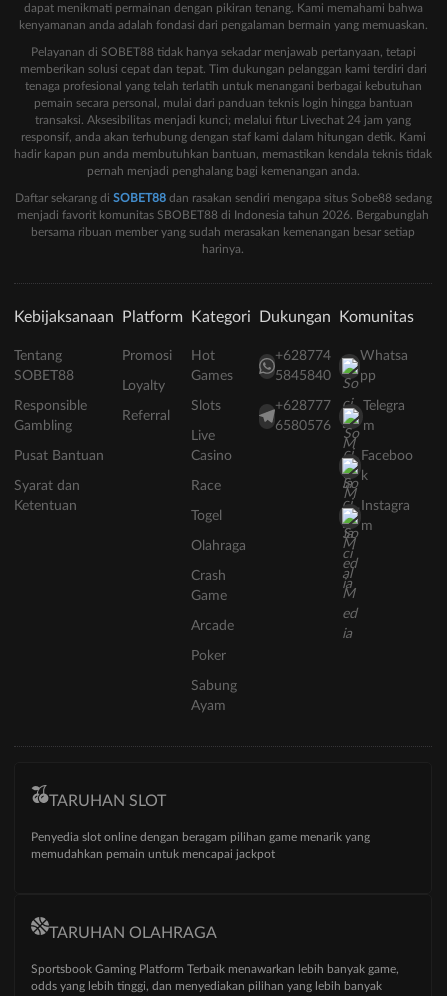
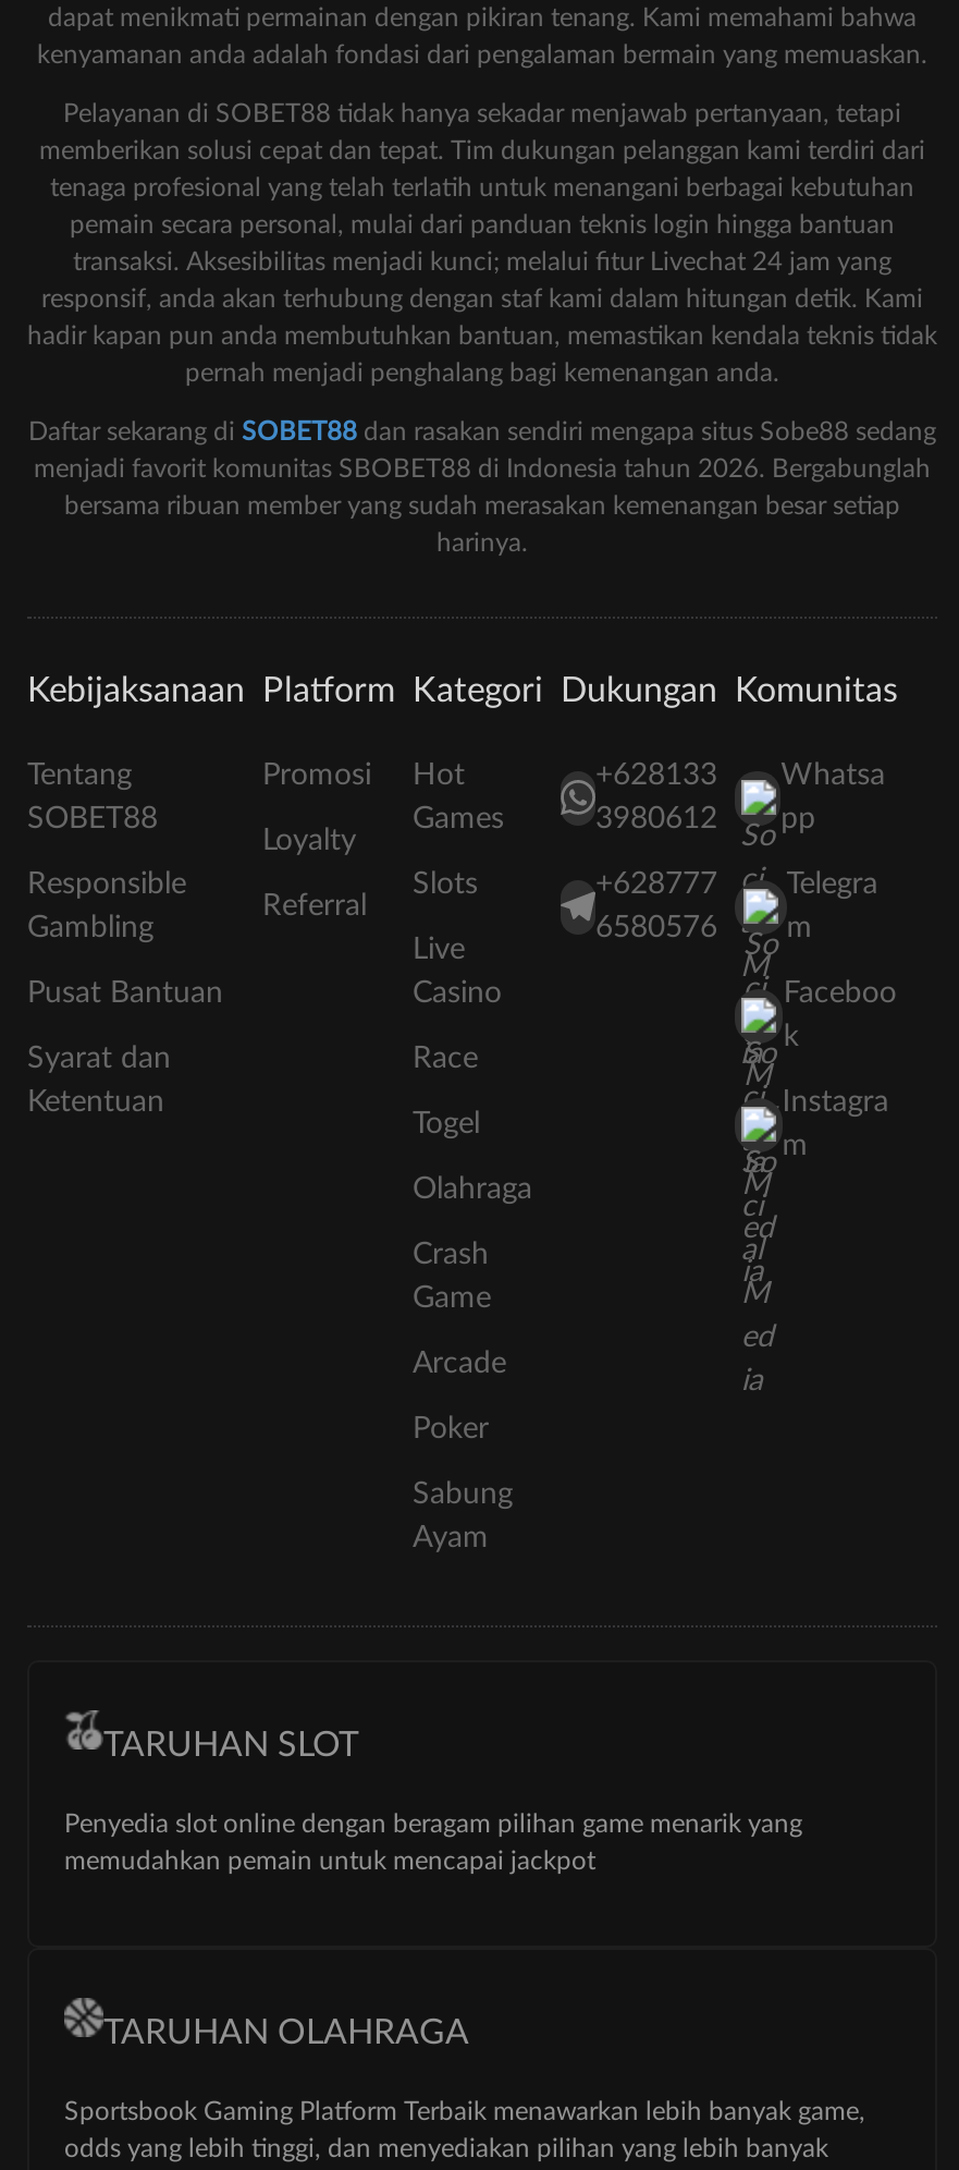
- +628774
+ +628133

- 5845840
+ 3980612
